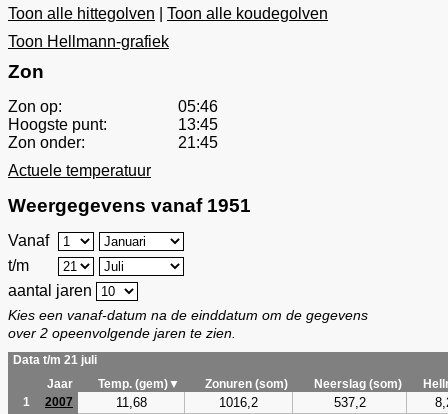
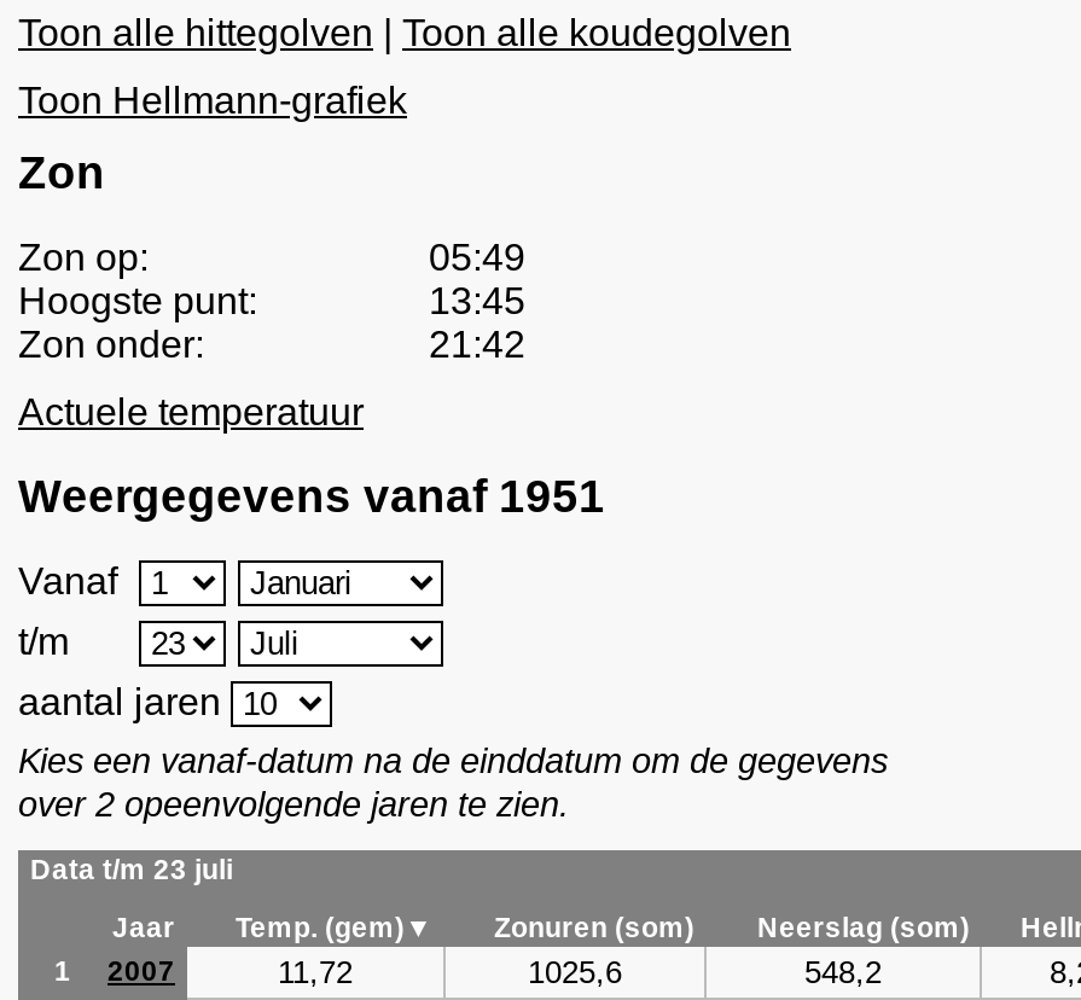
- 05:46
+ 05:49

- 21:45
+ 21:42

- Data t/m 21 juli
+ Data t/m 23 juli

- 11,68
+ 11,72

- 1016,2
+ 1025,6

- 537,2
+ 548,2
